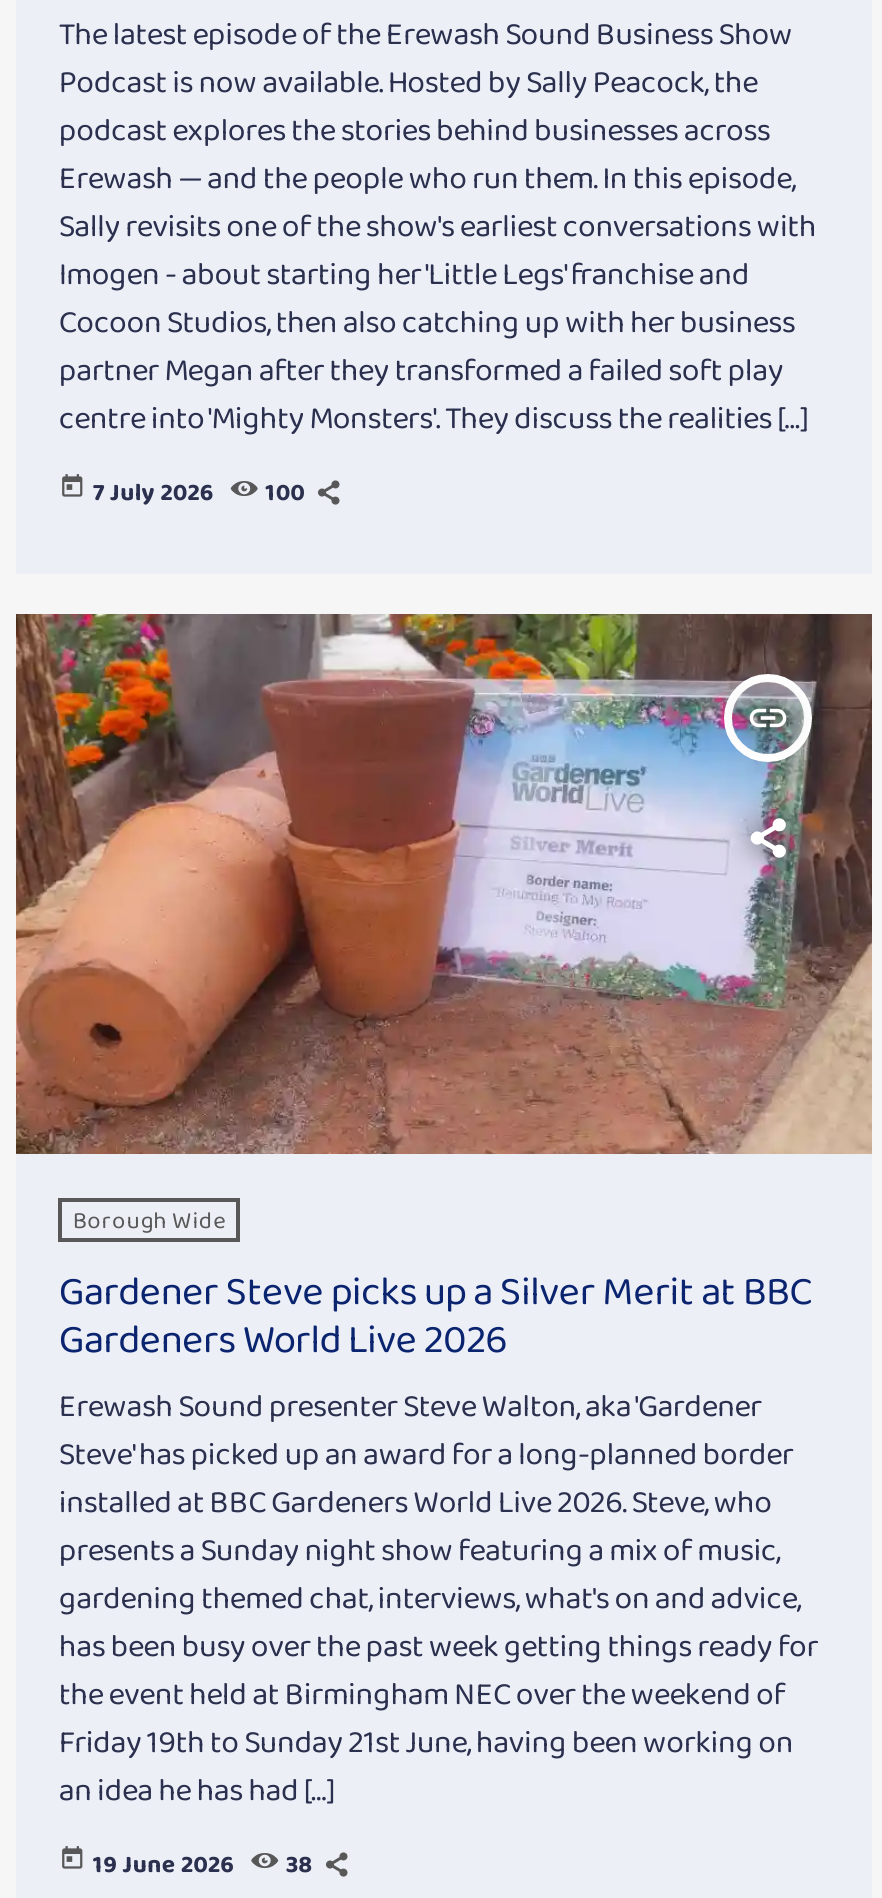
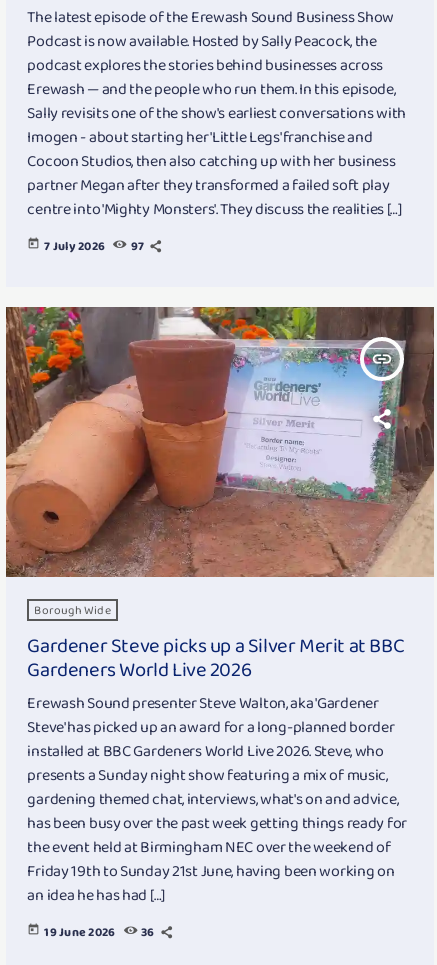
- 100
+ 97

- 38
+ 36
